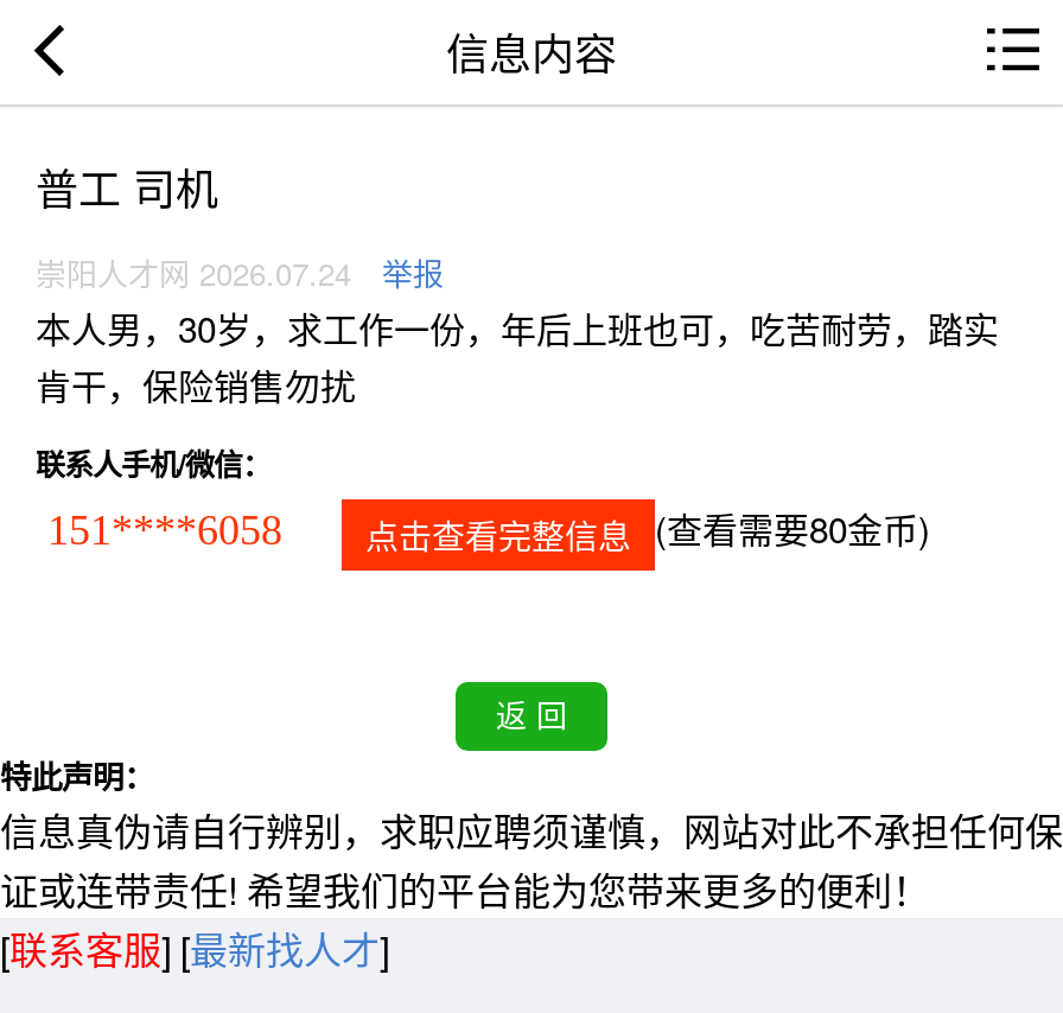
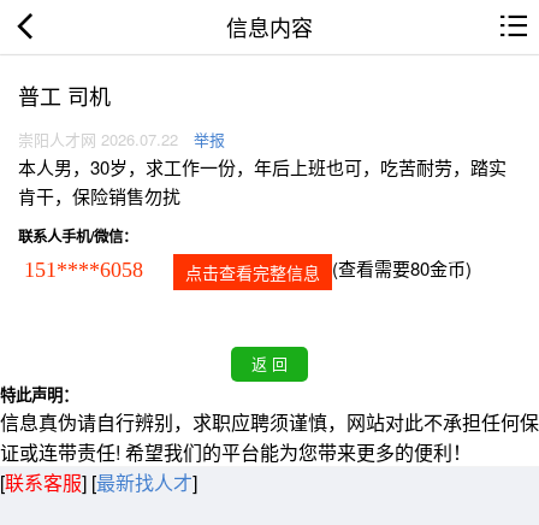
- 崇阳人才网 2026.07.24 举报
+ 崇阳人才网 2026.07.22 举报
